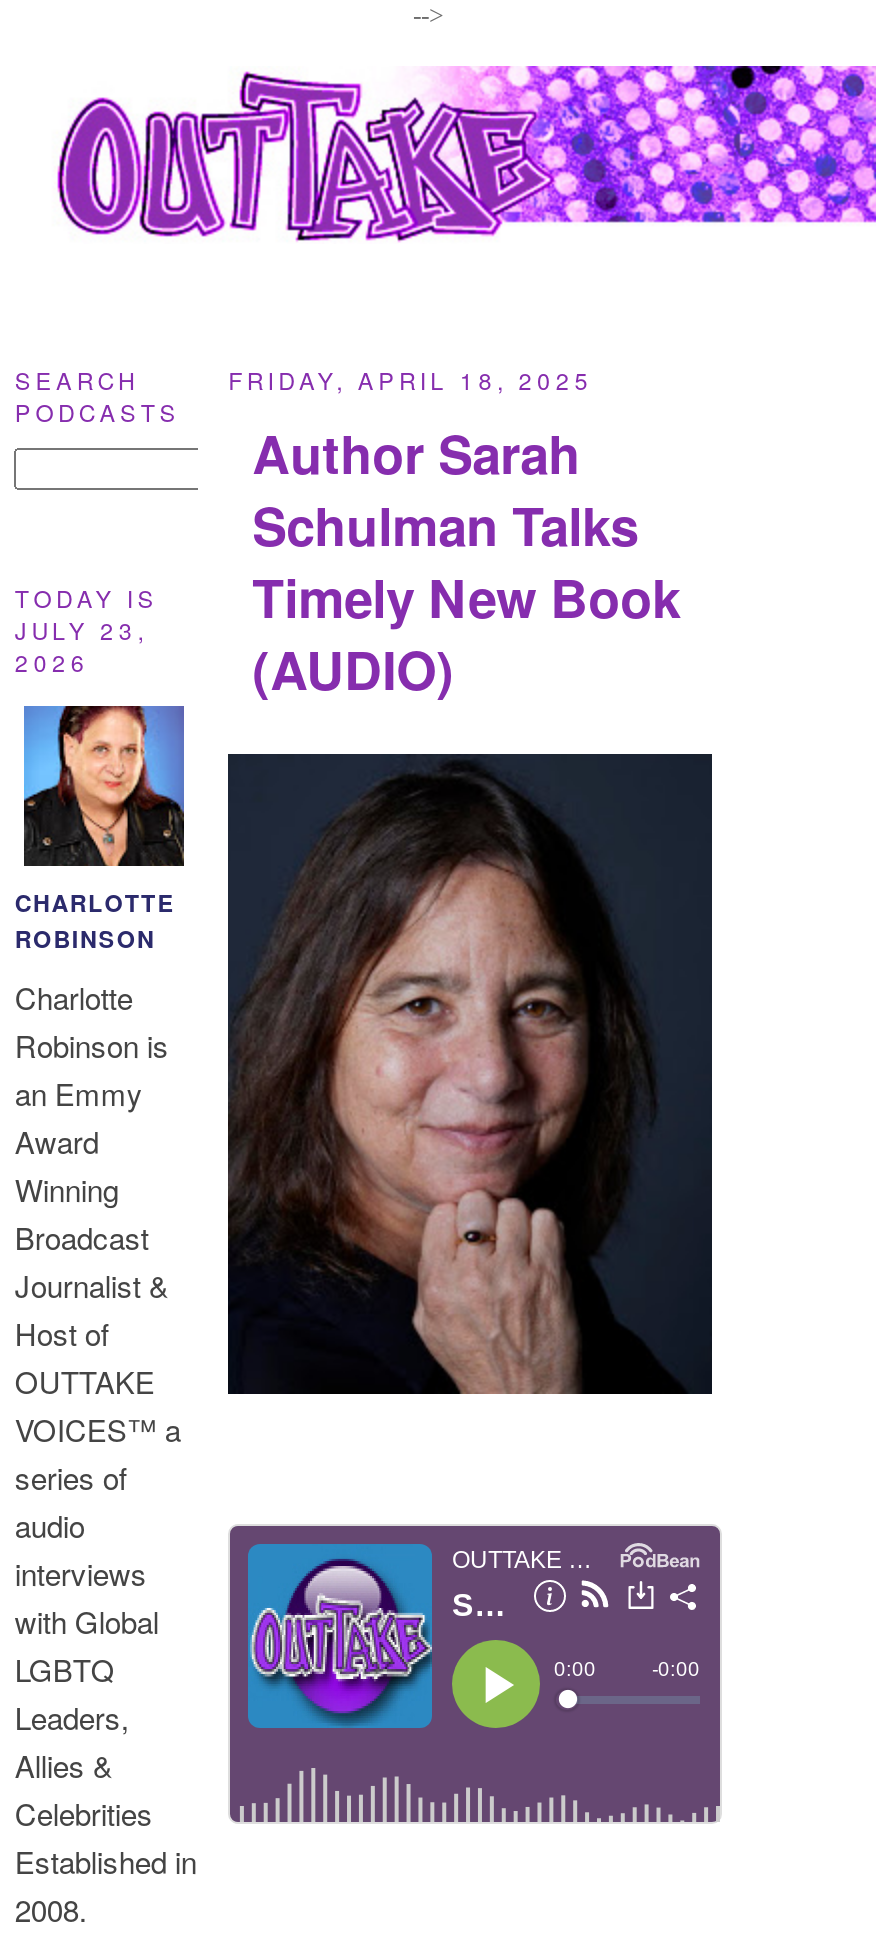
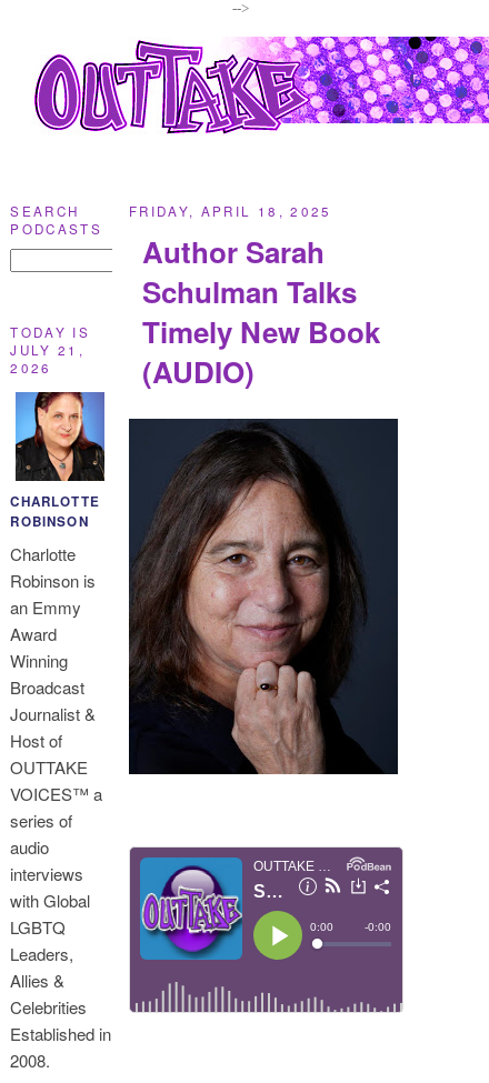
- JULY 23,
+ JULY 21,
